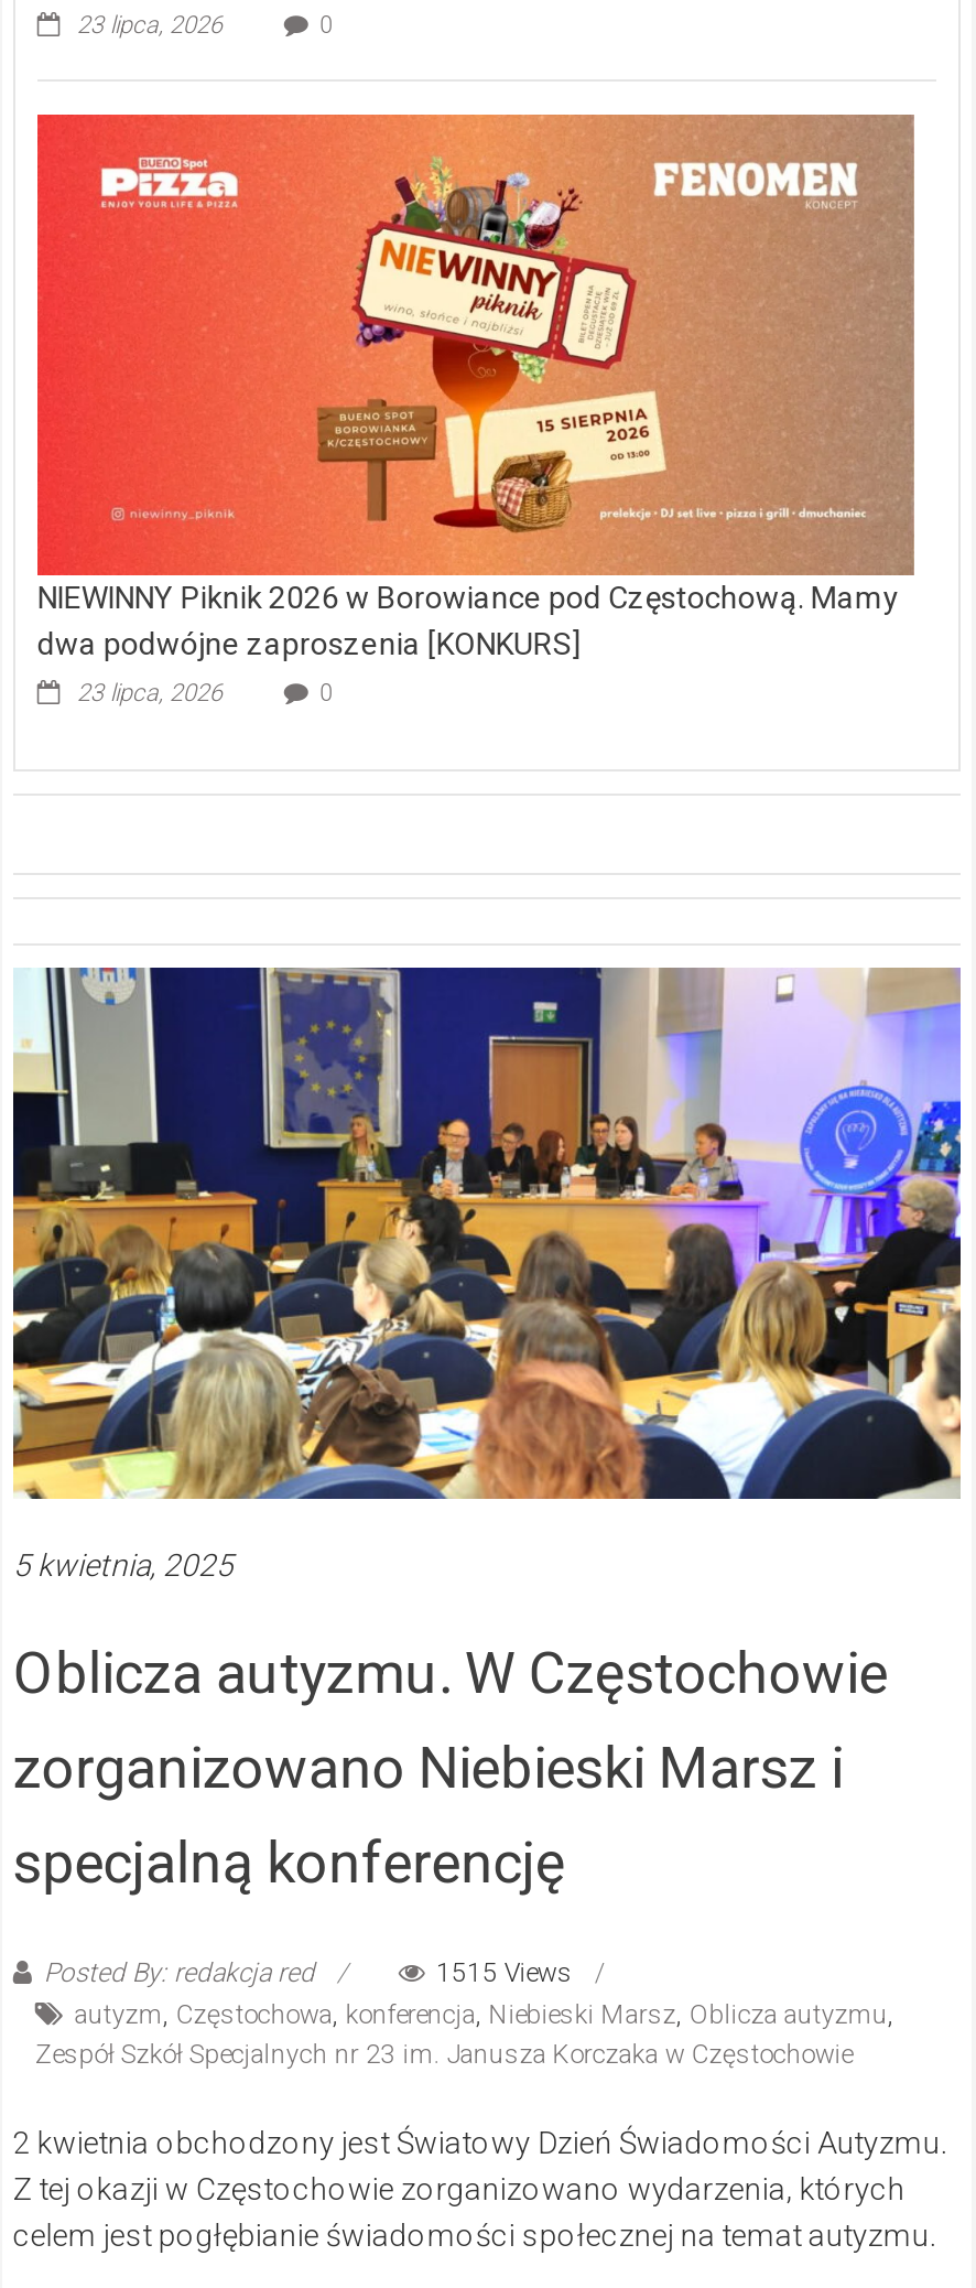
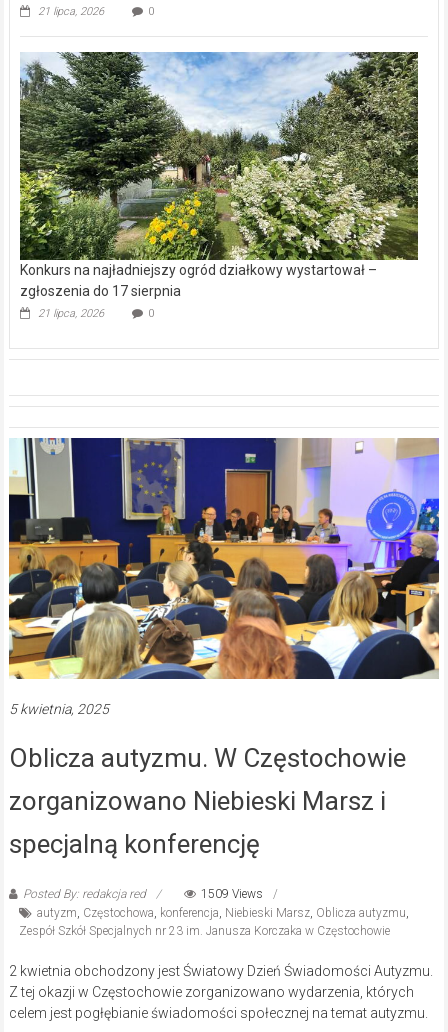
- 23 lipca, 2026
+ 21 lipca, 2026

- [image]
- NIEWINNY Piknik 2026 w Borowiance pod Częstochową. Mamy
- dwa podwójne zaproszenia [KONKURS]
+ [image]
+ Konkurs na najładniejszy ogród działkowy wystartował –
+ zgłoszenia do 17 sierpnia

- 23 lipca, 2026
+ 21 lipca, 2026

- 1515 Views
+ 1509 Views
